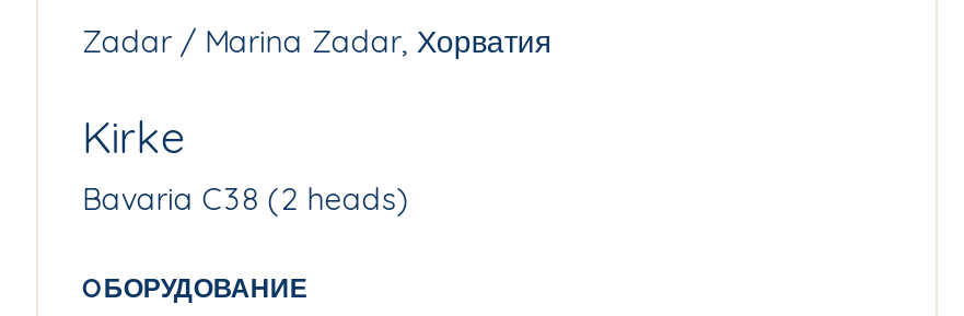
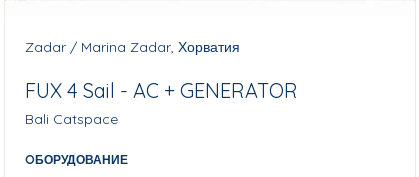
- Kirke
- Bavaria C38 (2 heads)
+ FUX 4 Sail - AC + GENERATOR
+ Bali Catspace
